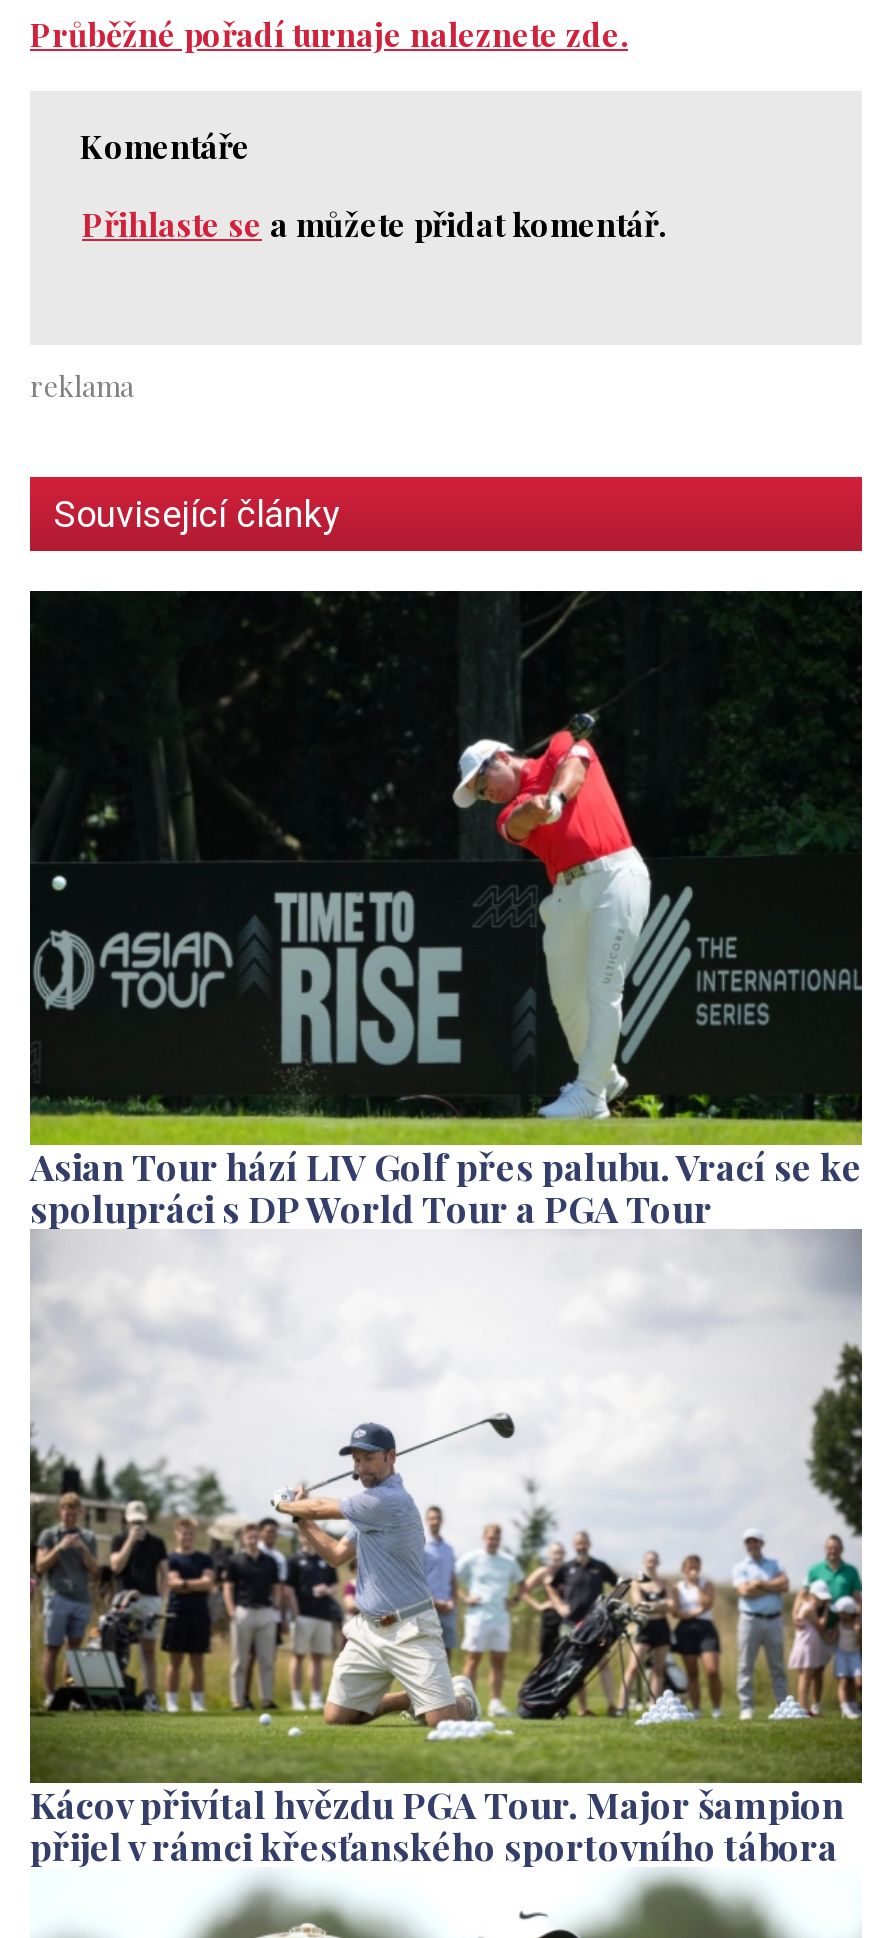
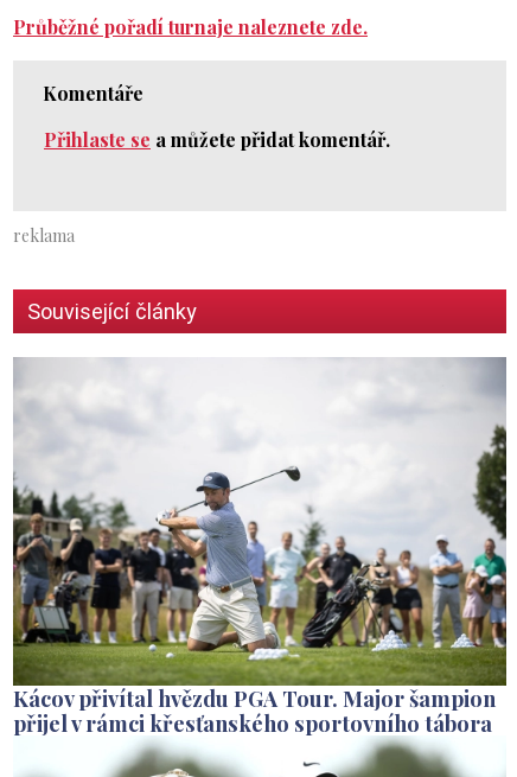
- [image]
- Asian Tour hází LIV Golf přes palubu. Vrací se ke
- spolupráci s DP World Tour a PGA Tour
